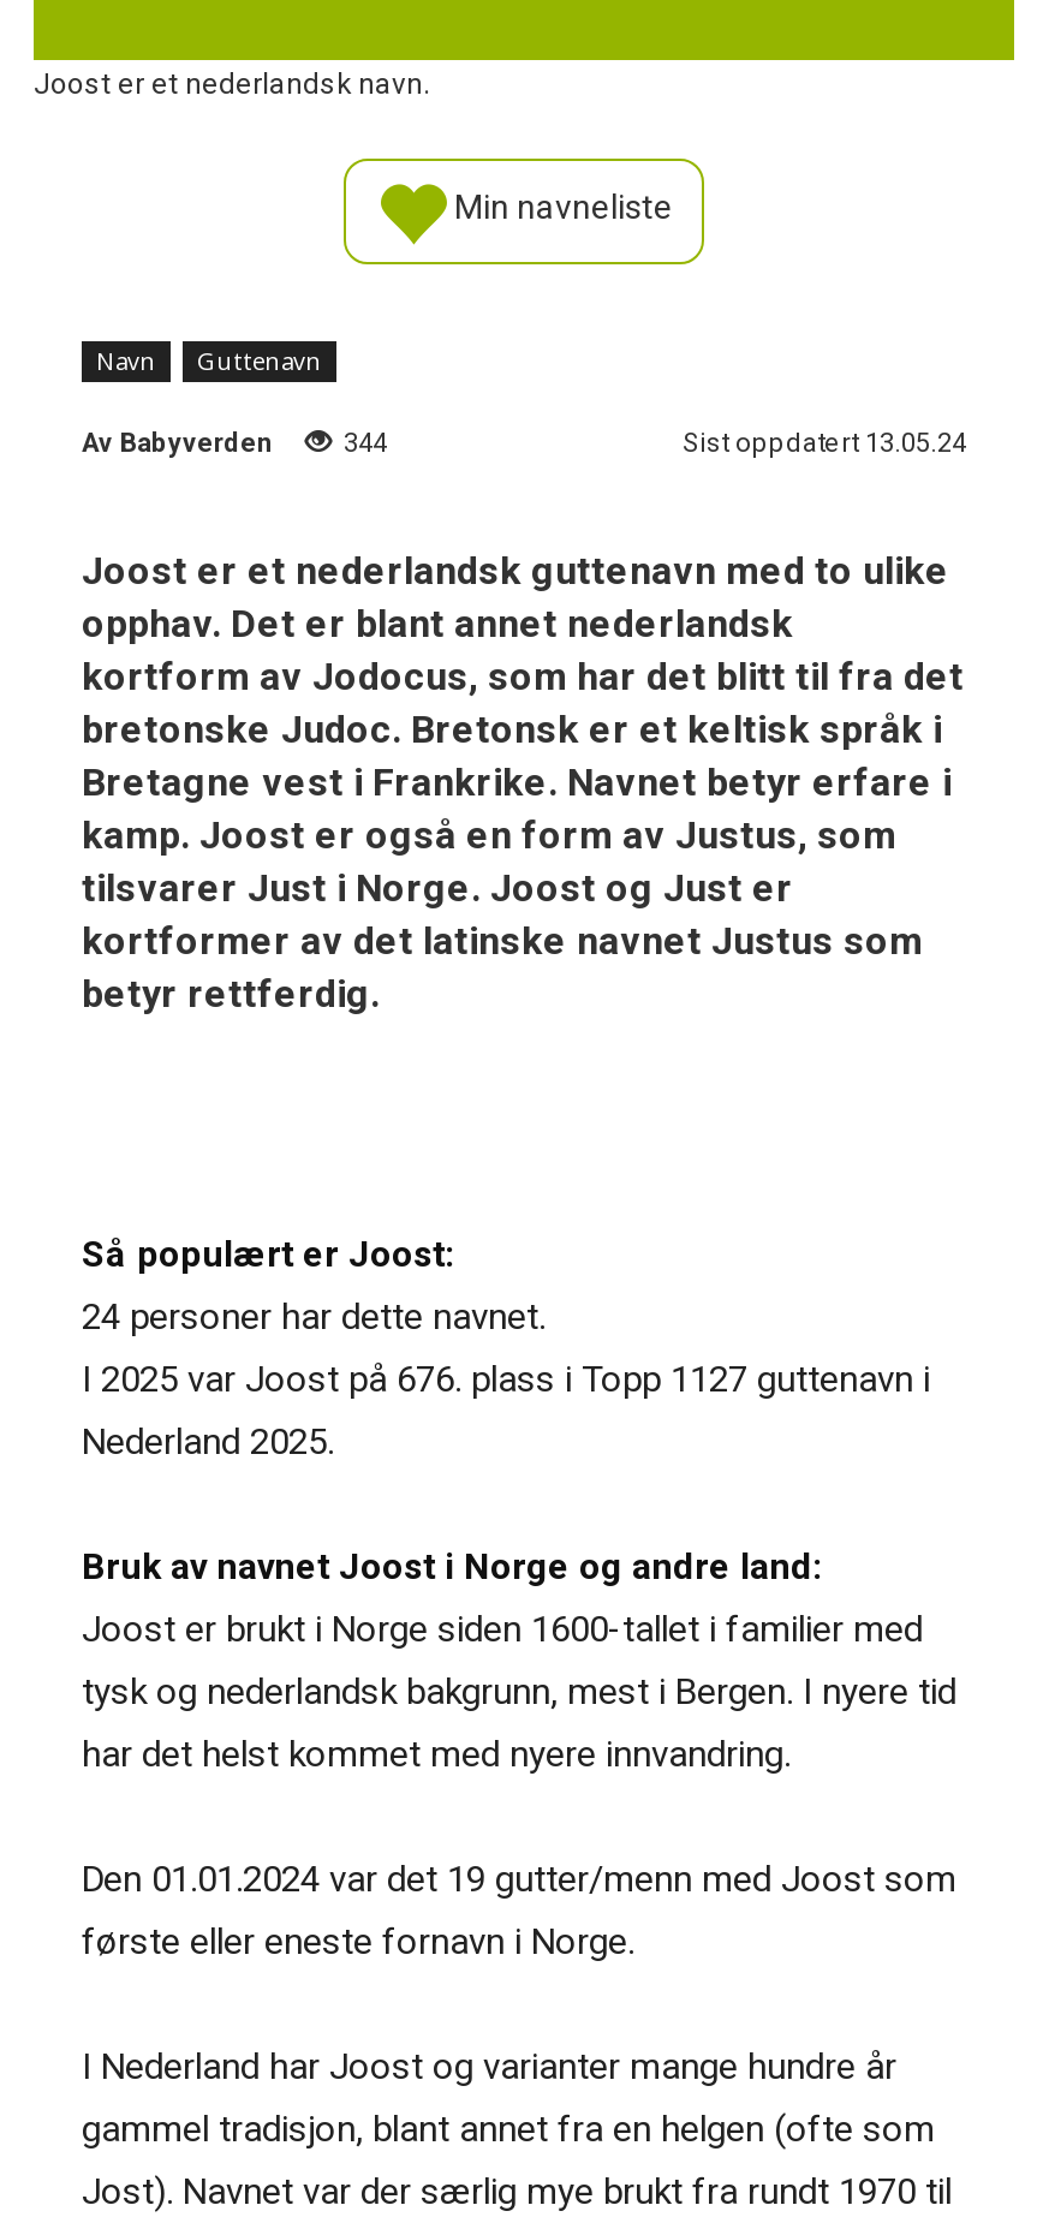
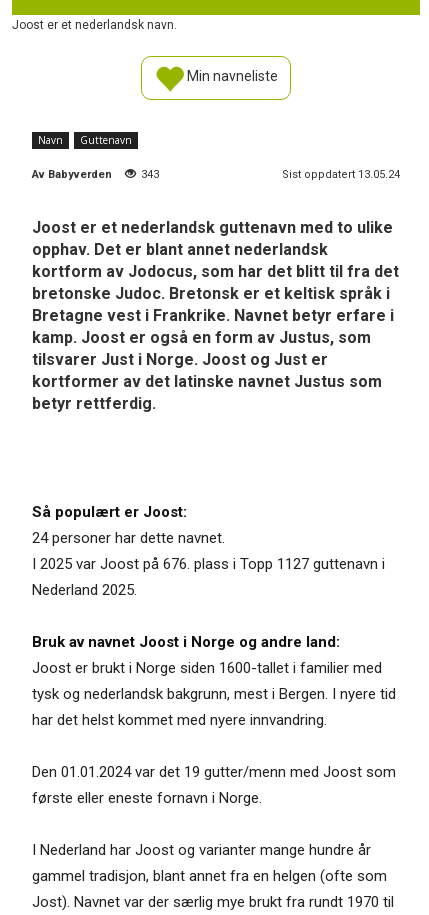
- 344
+ 343
